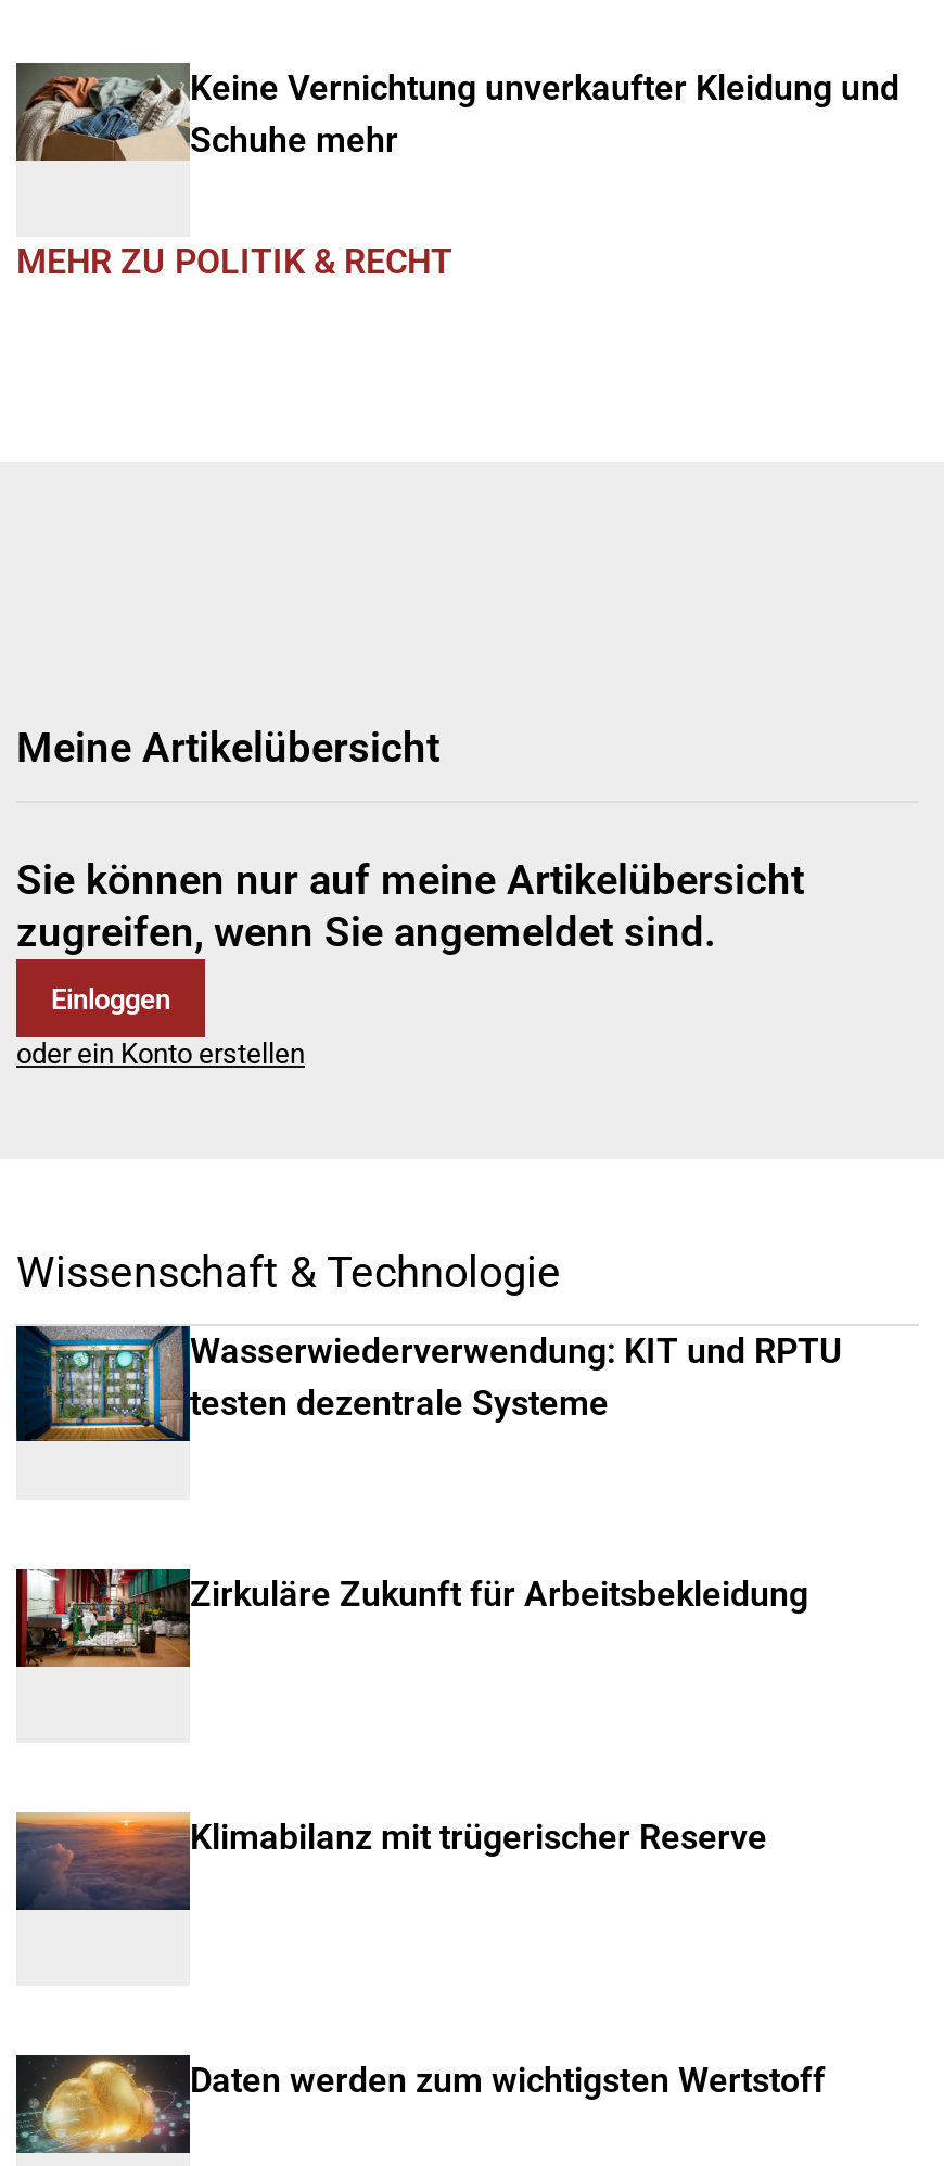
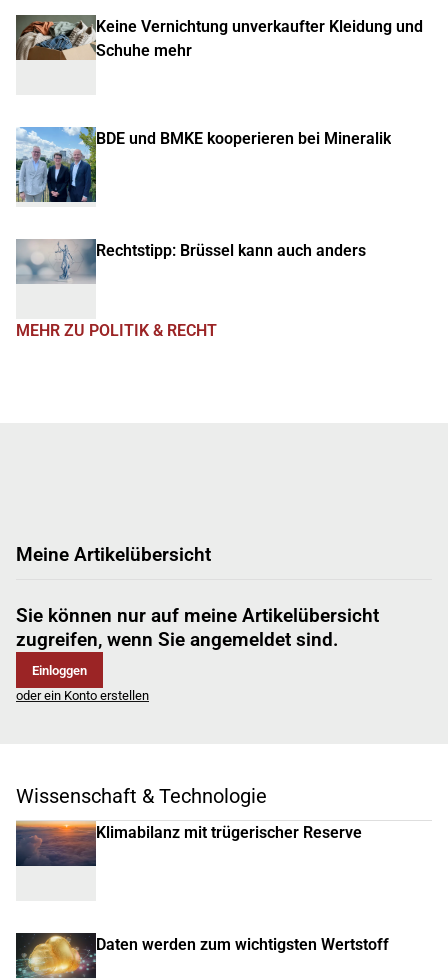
+ [image]
+ BDE und BMKE kooperieren bei Mineralik

+ [image]
+ Rechtstipp: Brüssel kann auch anders

moved down: MEHR ZU POLITIK & RECHT | Meine Artikelübersicht | Sie können nur auf meine Artikelübersicht | zugreifen, wenn Sie angemeldet sind. | Einloggen | oder ein Konto erstellen | Wissenschaft & Technologie

- [image]
- Wasserwiederverwendung: KIT und RPTU
- testen dezentrale Systeme

- [image]
- Zirkuläre Zukunft für Arbeitsbekleidung
